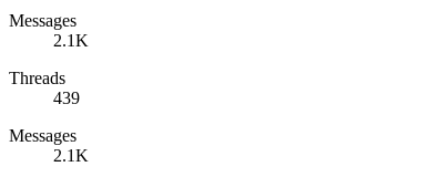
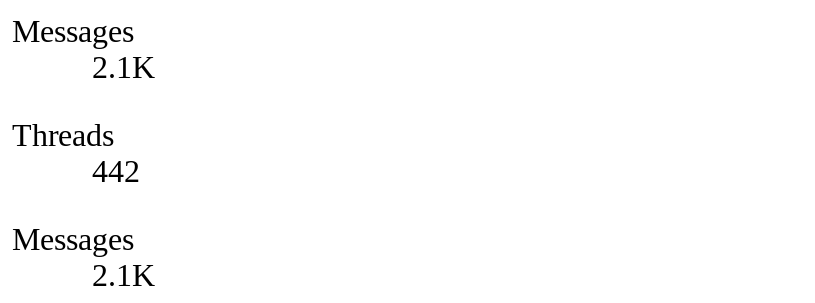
- 439
+ 442
